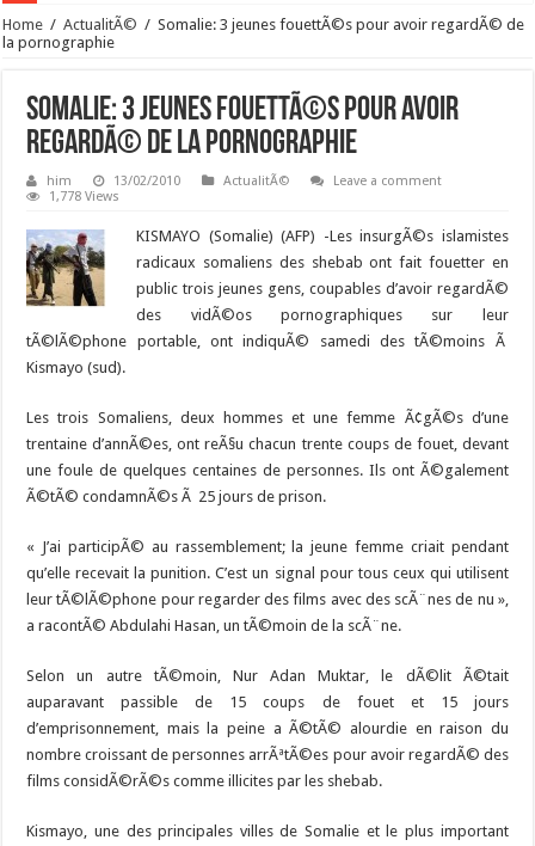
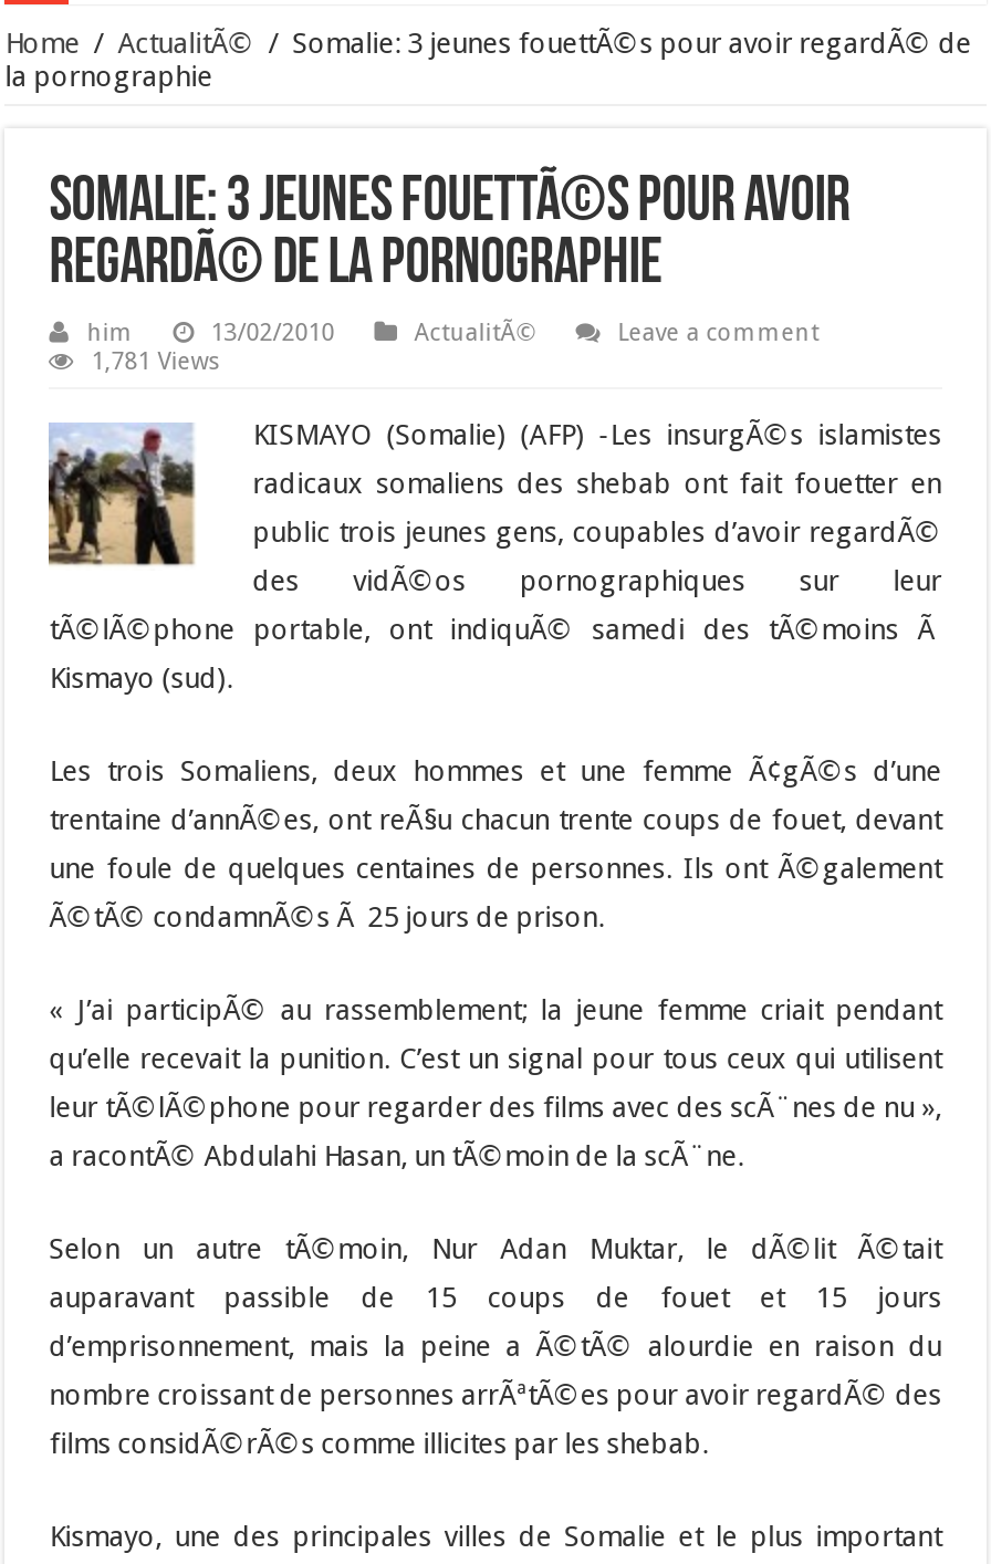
- 1,778 Views
+ 1,781 Views
